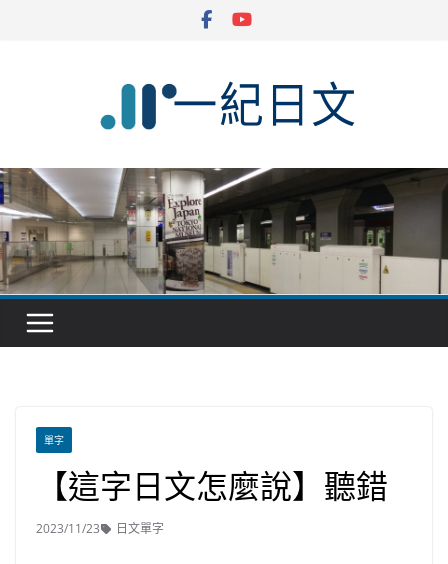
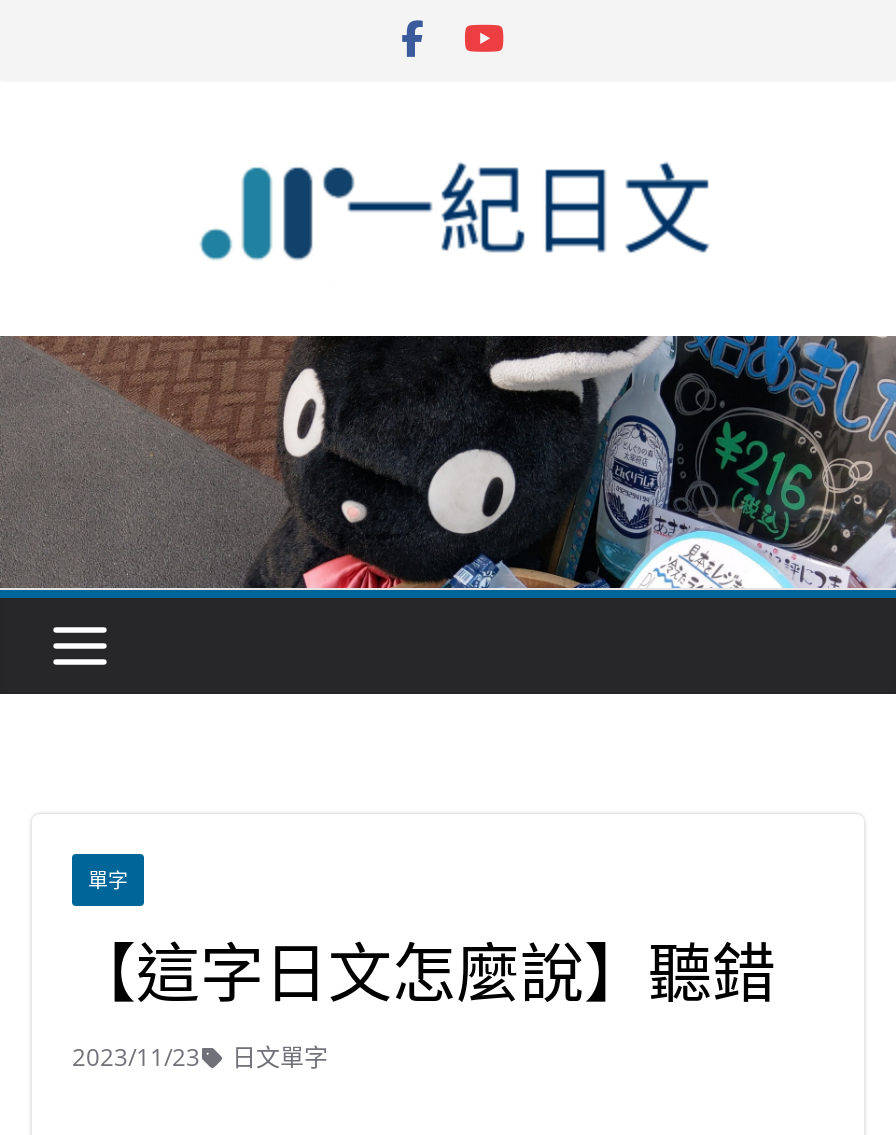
- [image]
+ [image]
